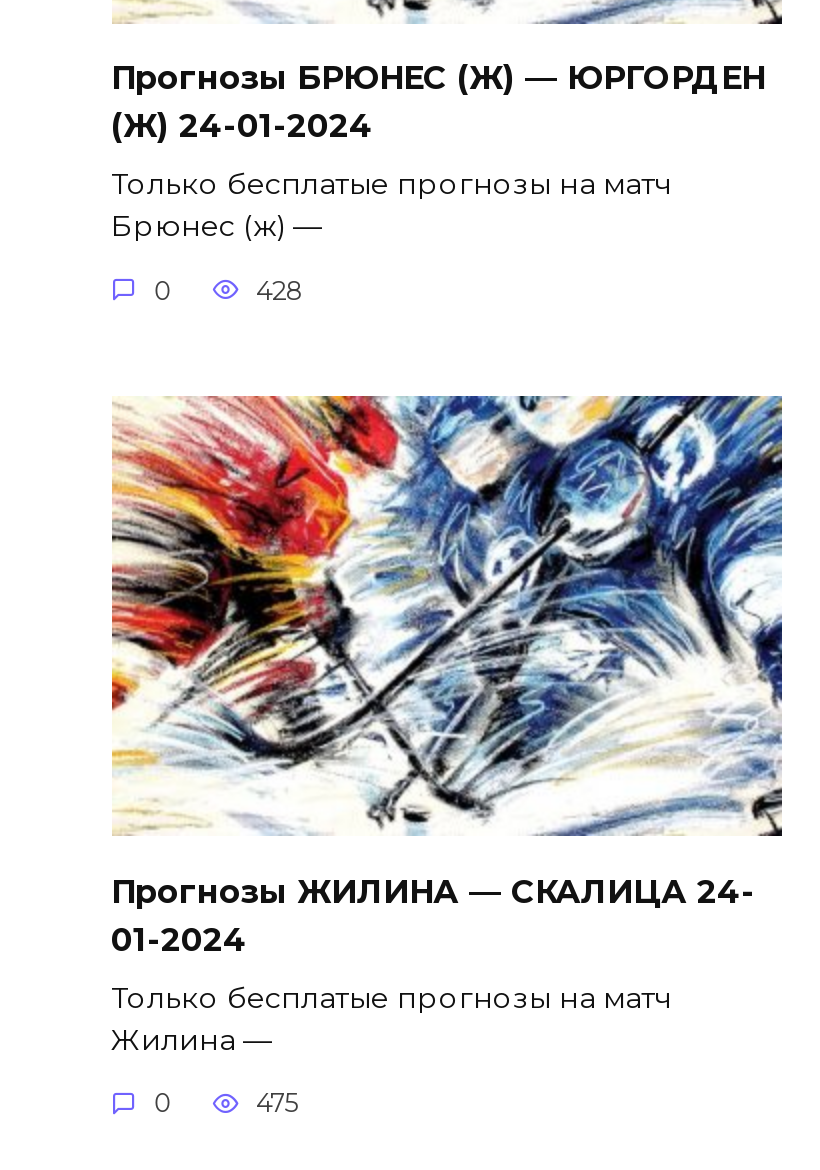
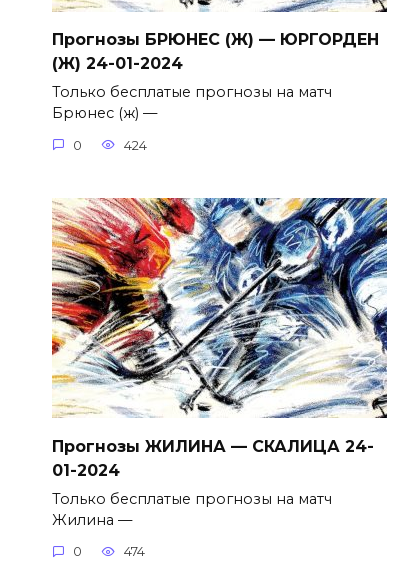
- 428
+ 424

- 475
+ 474
